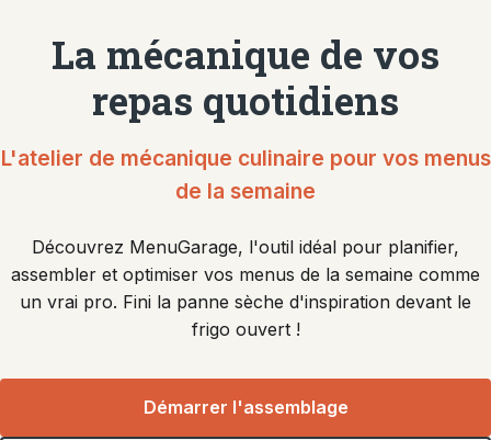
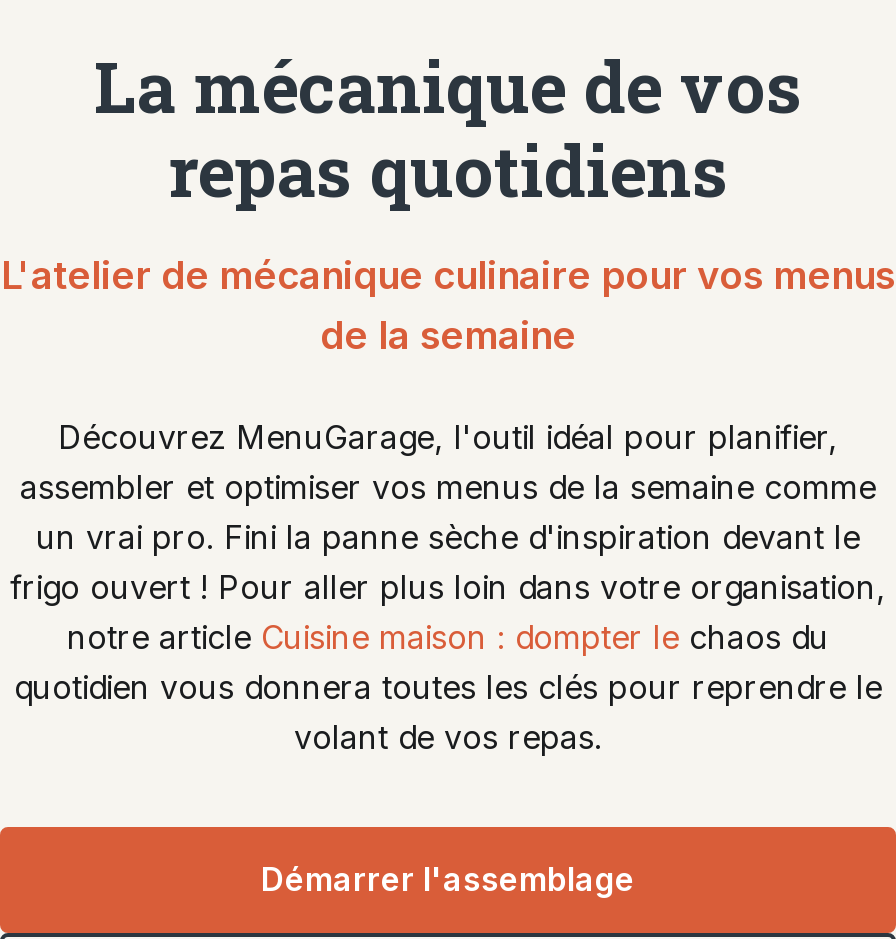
- frigo ouvert !
+ frigo ouvert ! Pour aller plus loin dans votre organisation,
+ notre article Cuisine maison : dompter le chaos du
+ quotidien vous donnera toutes les clés pour reprendre le
+ volant de vos repas.
